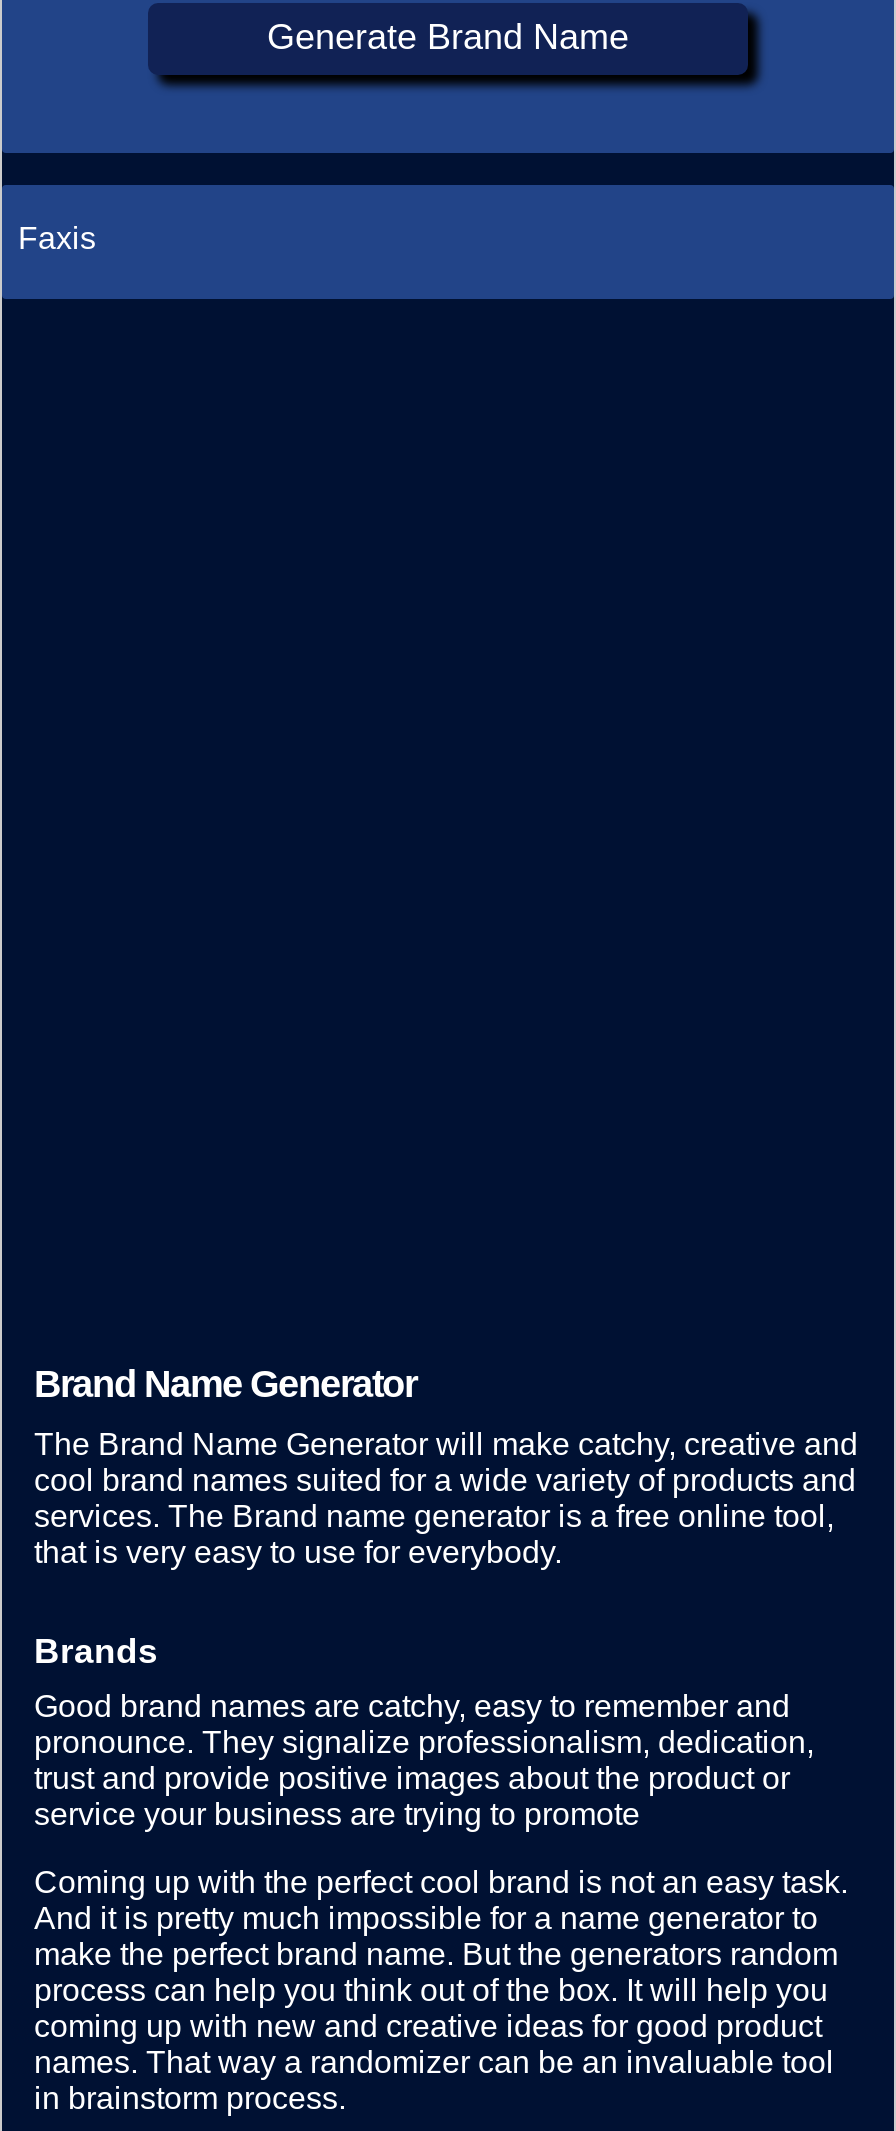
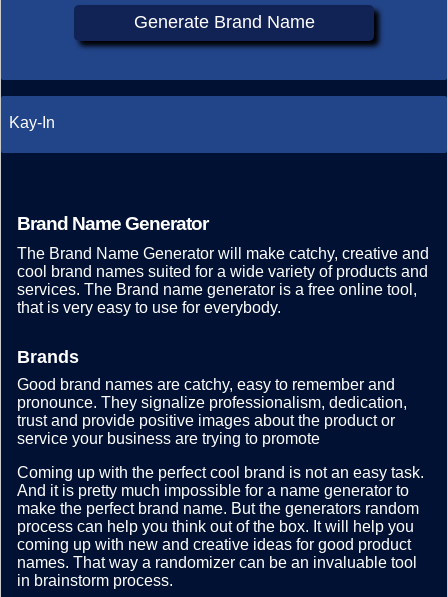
- Faxis
+ Kay-In
